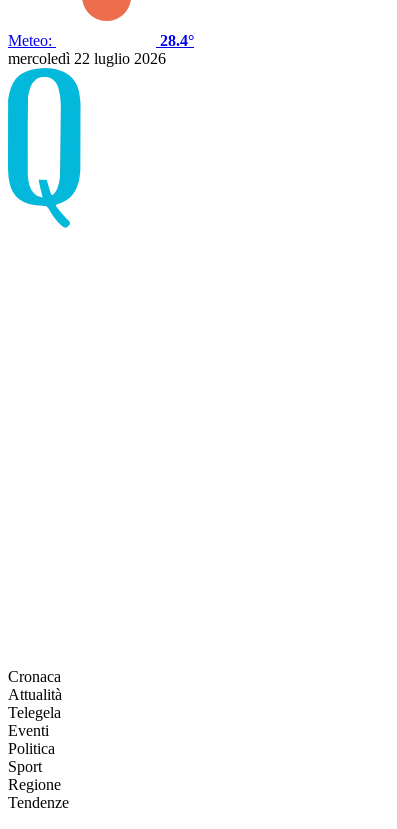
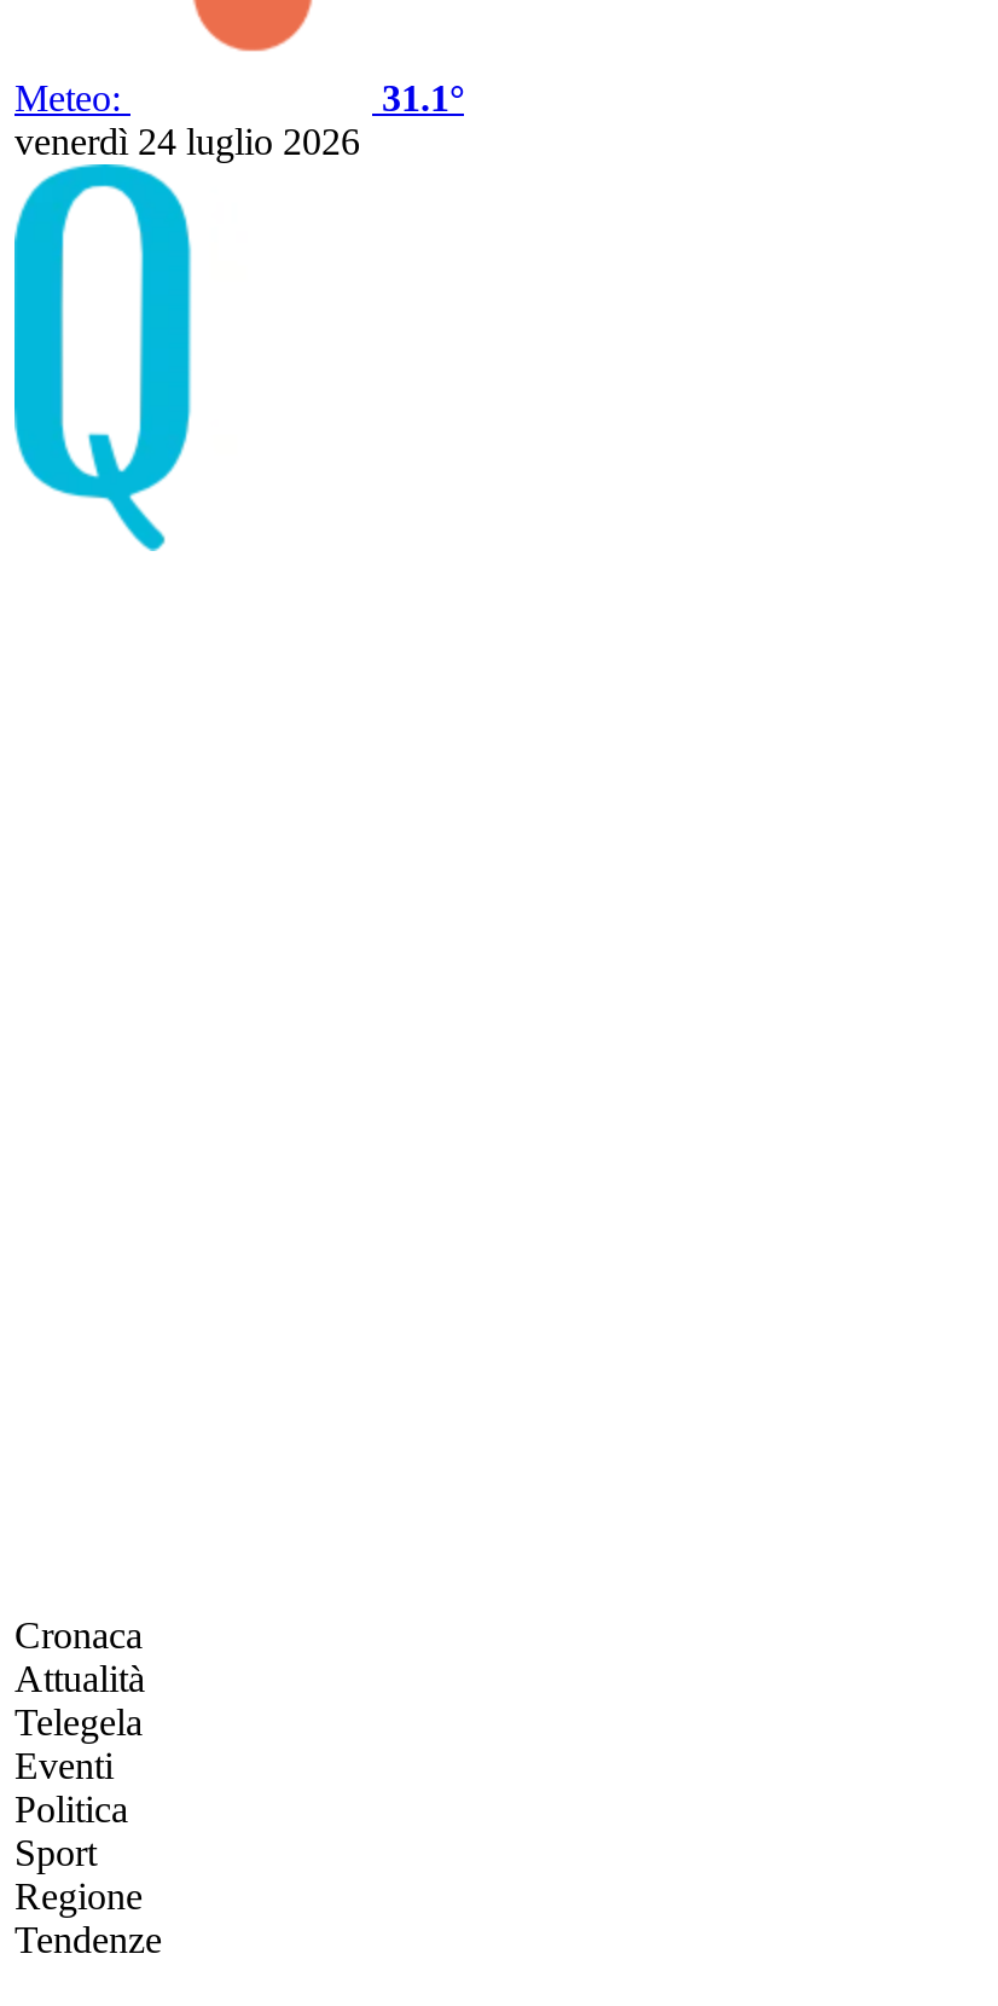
- 28.4°
+ 31.1°

- mercoledì 22 luglio 2026
+ venerdì 24 luglio 2026
